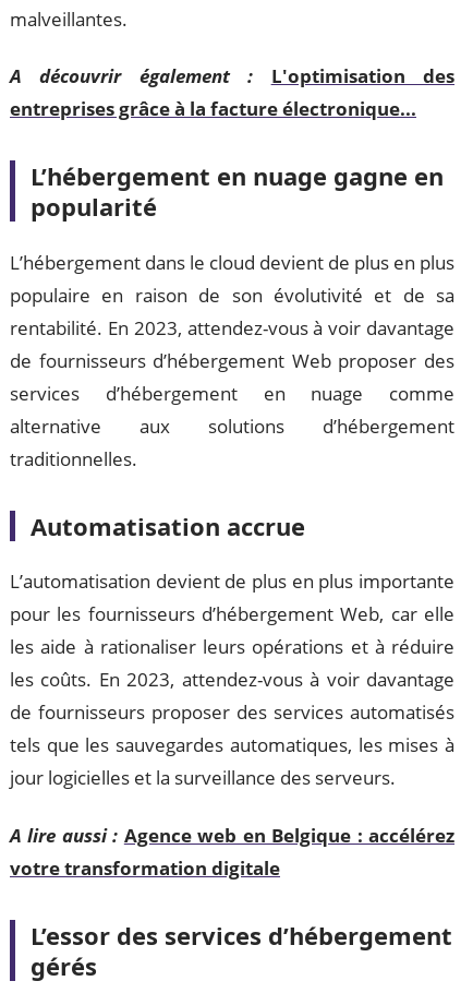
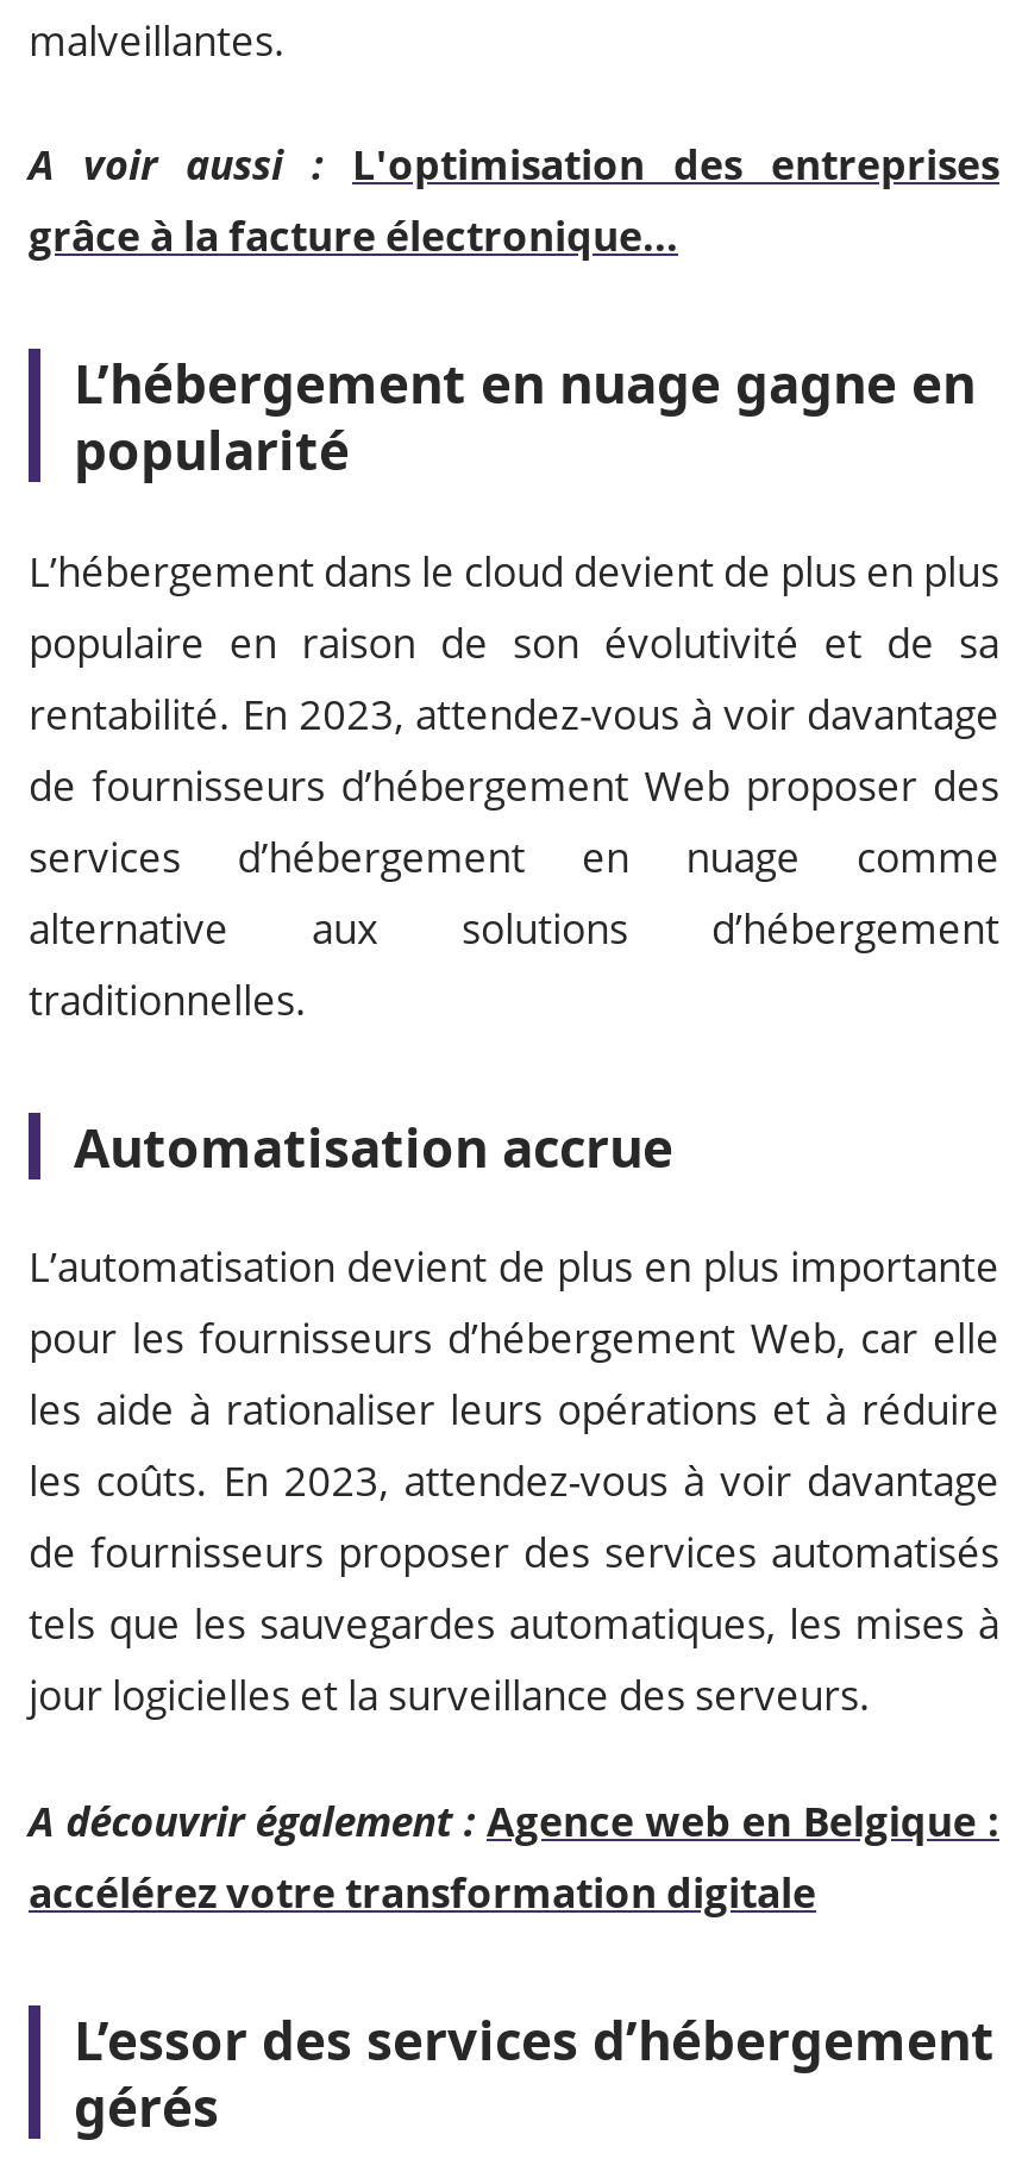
- A découvrir également :
- L'optimisation des
- entreprises grâce à la facture électronique...
+ A voir aussi : L'optimisation des entreprises
+ grâce à la facture électronique...

- A lire aussi : Agence web en Belgique : accélérez
- votre transformation digitale
+ A découvrir également : Agence web en Belgique :
+ accélérez votre transformation digitale
